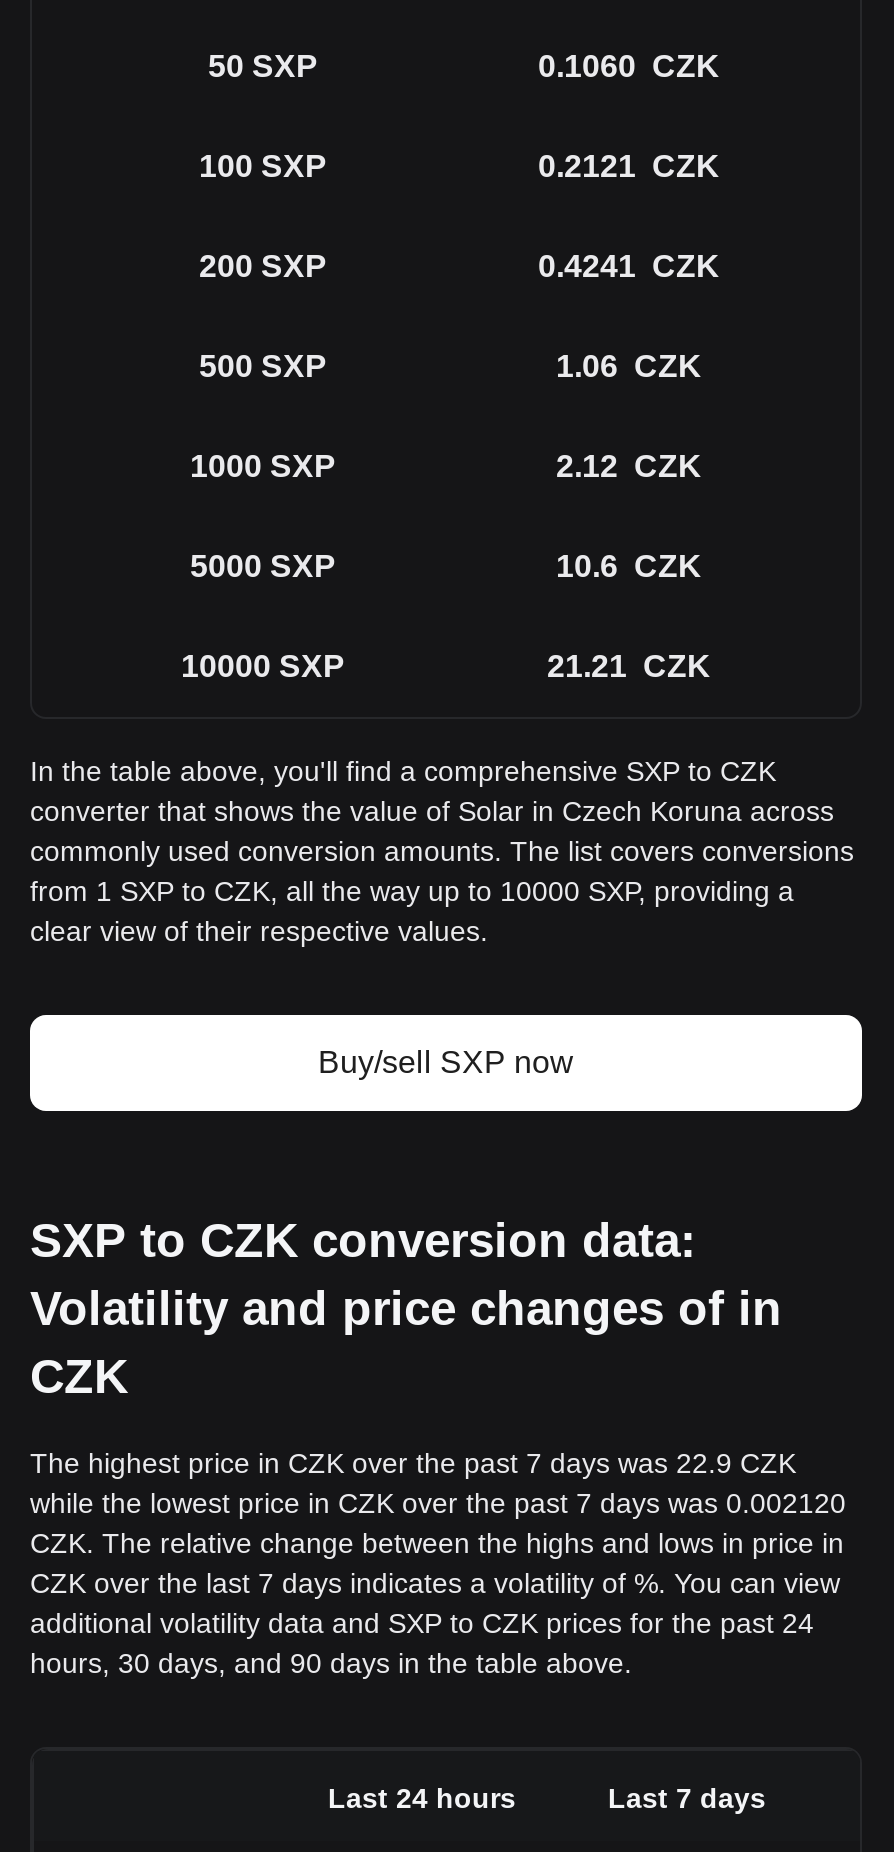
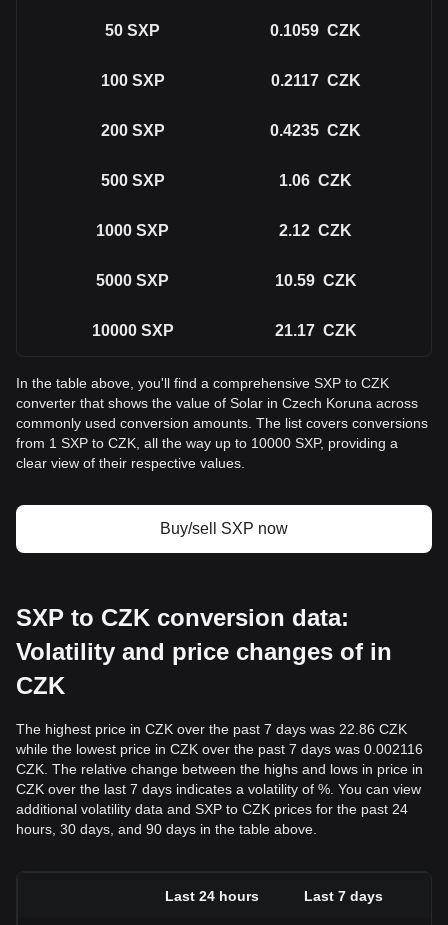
- 0.1060 CZK
+ 0.1059 CZK

- 0.2121 CZK
+ 0.2117 CZK

- 0.4241 CZK
+ 0.4235 CZK

- 10.6 CZK
+ 10.59 CZK

- 21.21 CZK
+ 21.17 CZK

- The highest price in CZK over the past 7 days was 22.9 CZK
+ The highest price in CZK over the past 7 days was 22.86 CZK

- while the lowest price in CZK over the past 7 days was 0.002120
+ while the lowest price in CZK over the past 7 days was 0.002116
